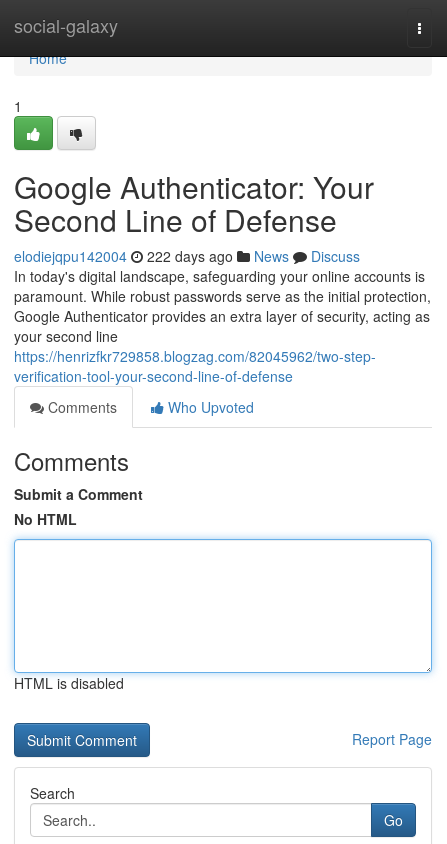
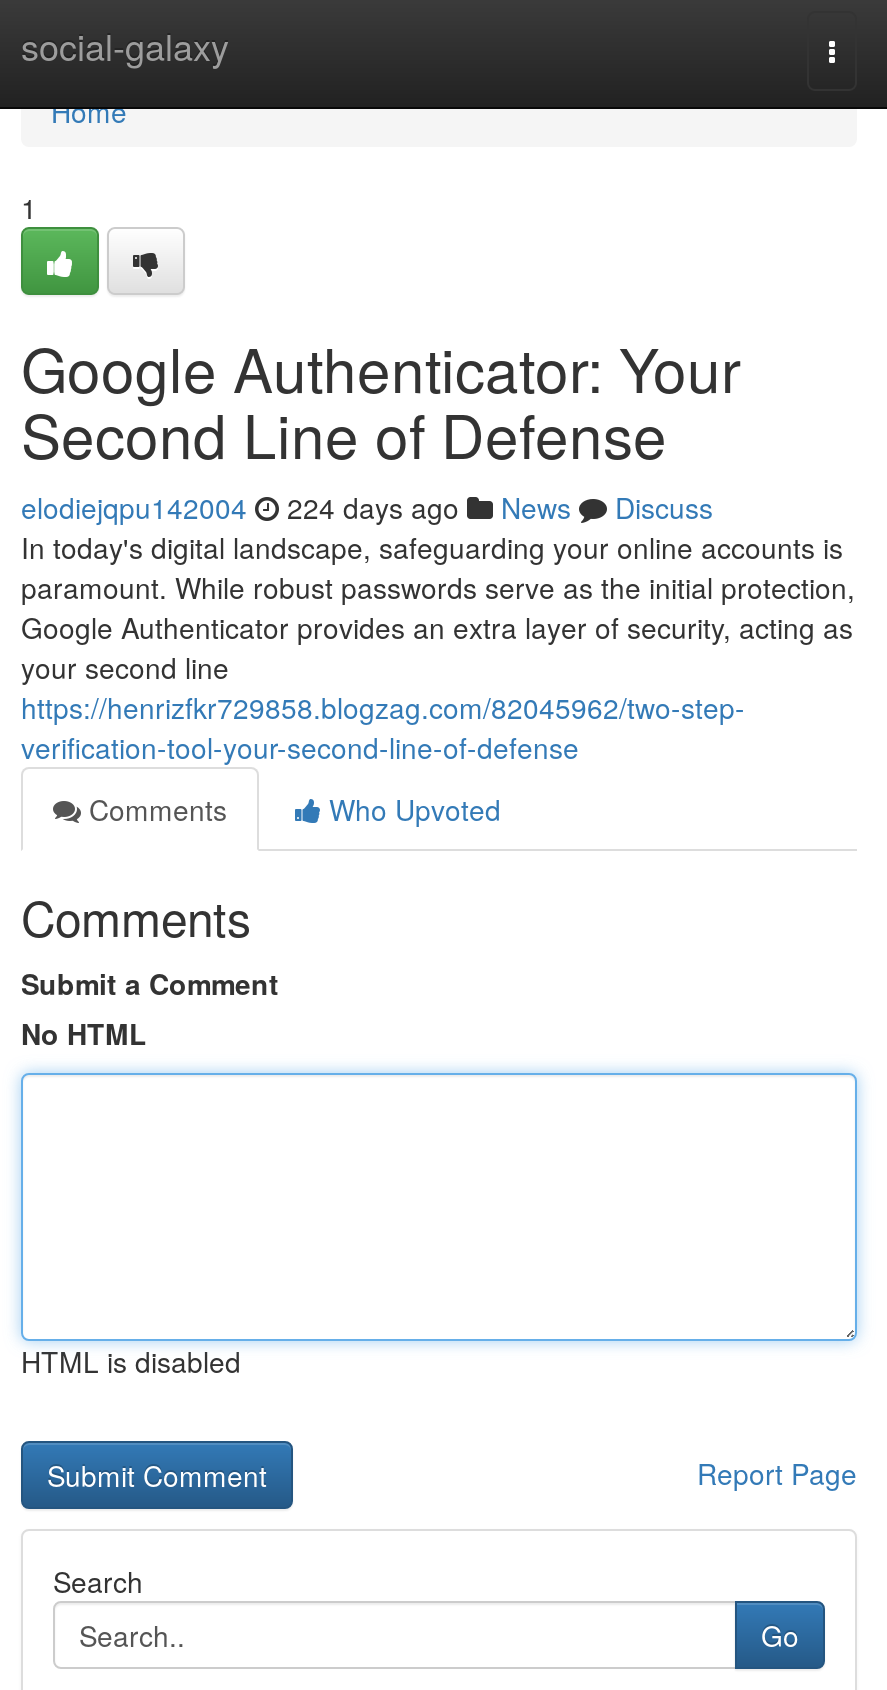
- elodiejqpu142004 222 days ago News Discuss
+ elodiejqpu142004 224 days ago News Discuss
